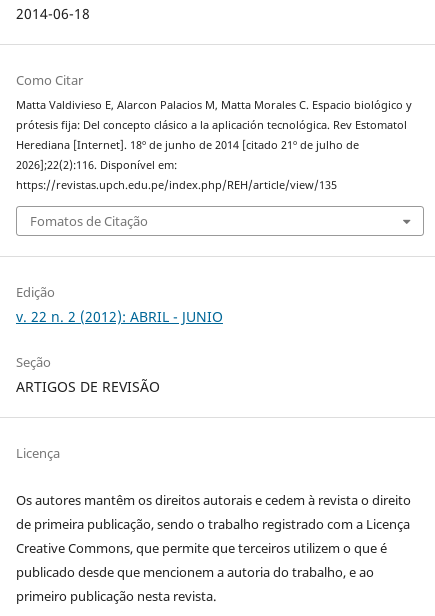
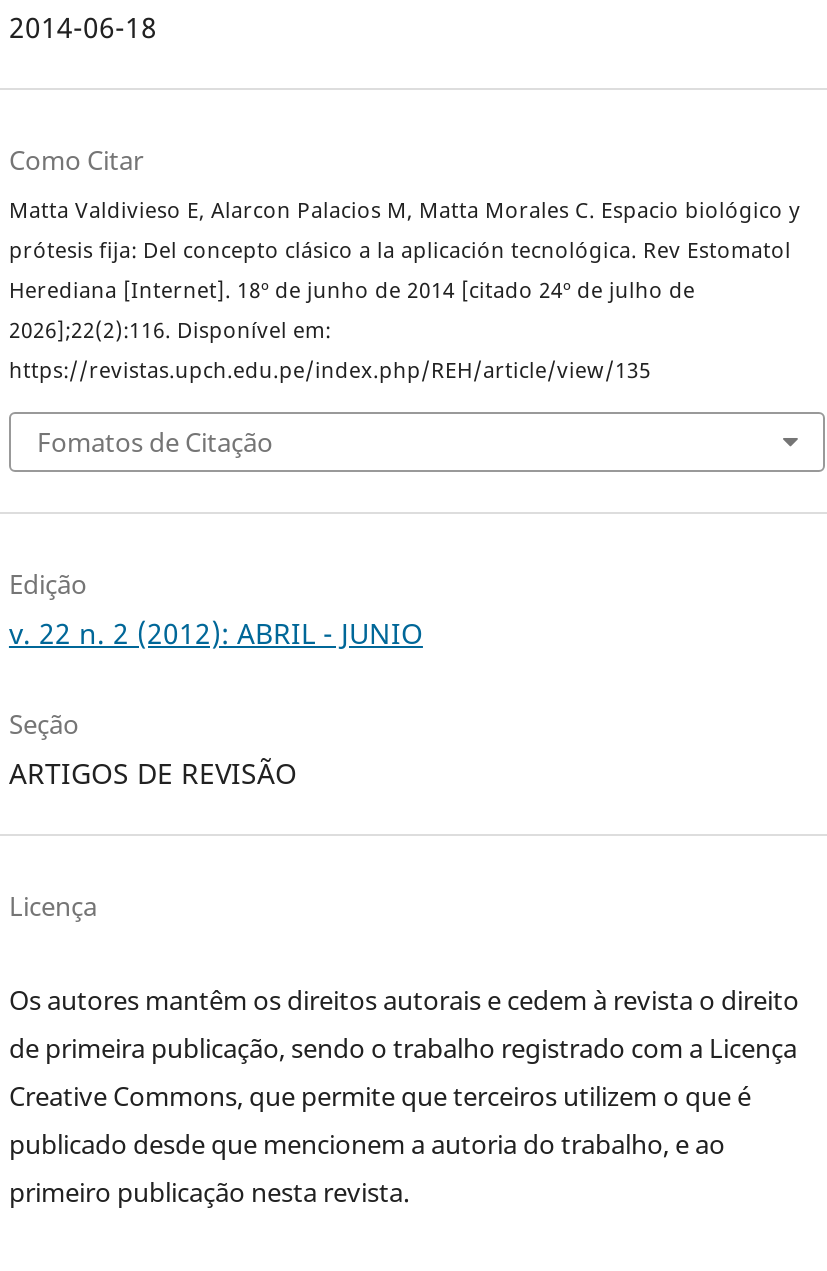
- Herediana [Internet]. 18º de junho de 2014 [citado 21º de julho de
+ Herediana [Internet]. 18º de junho de 2014 [citado 24º de julho de
